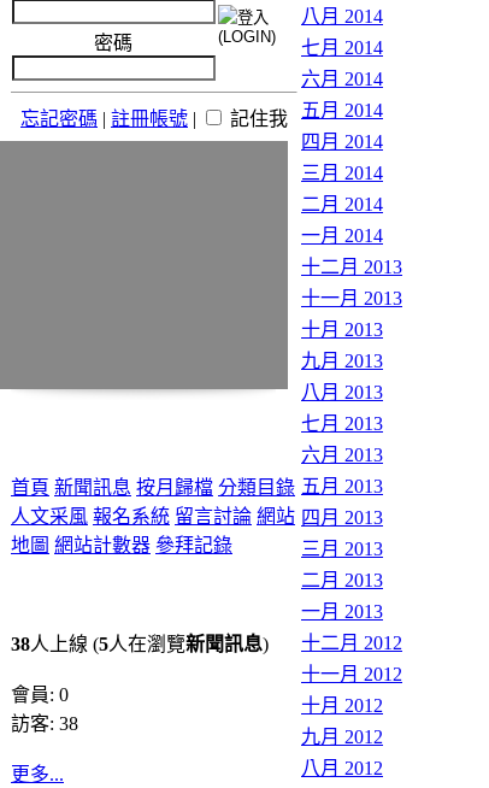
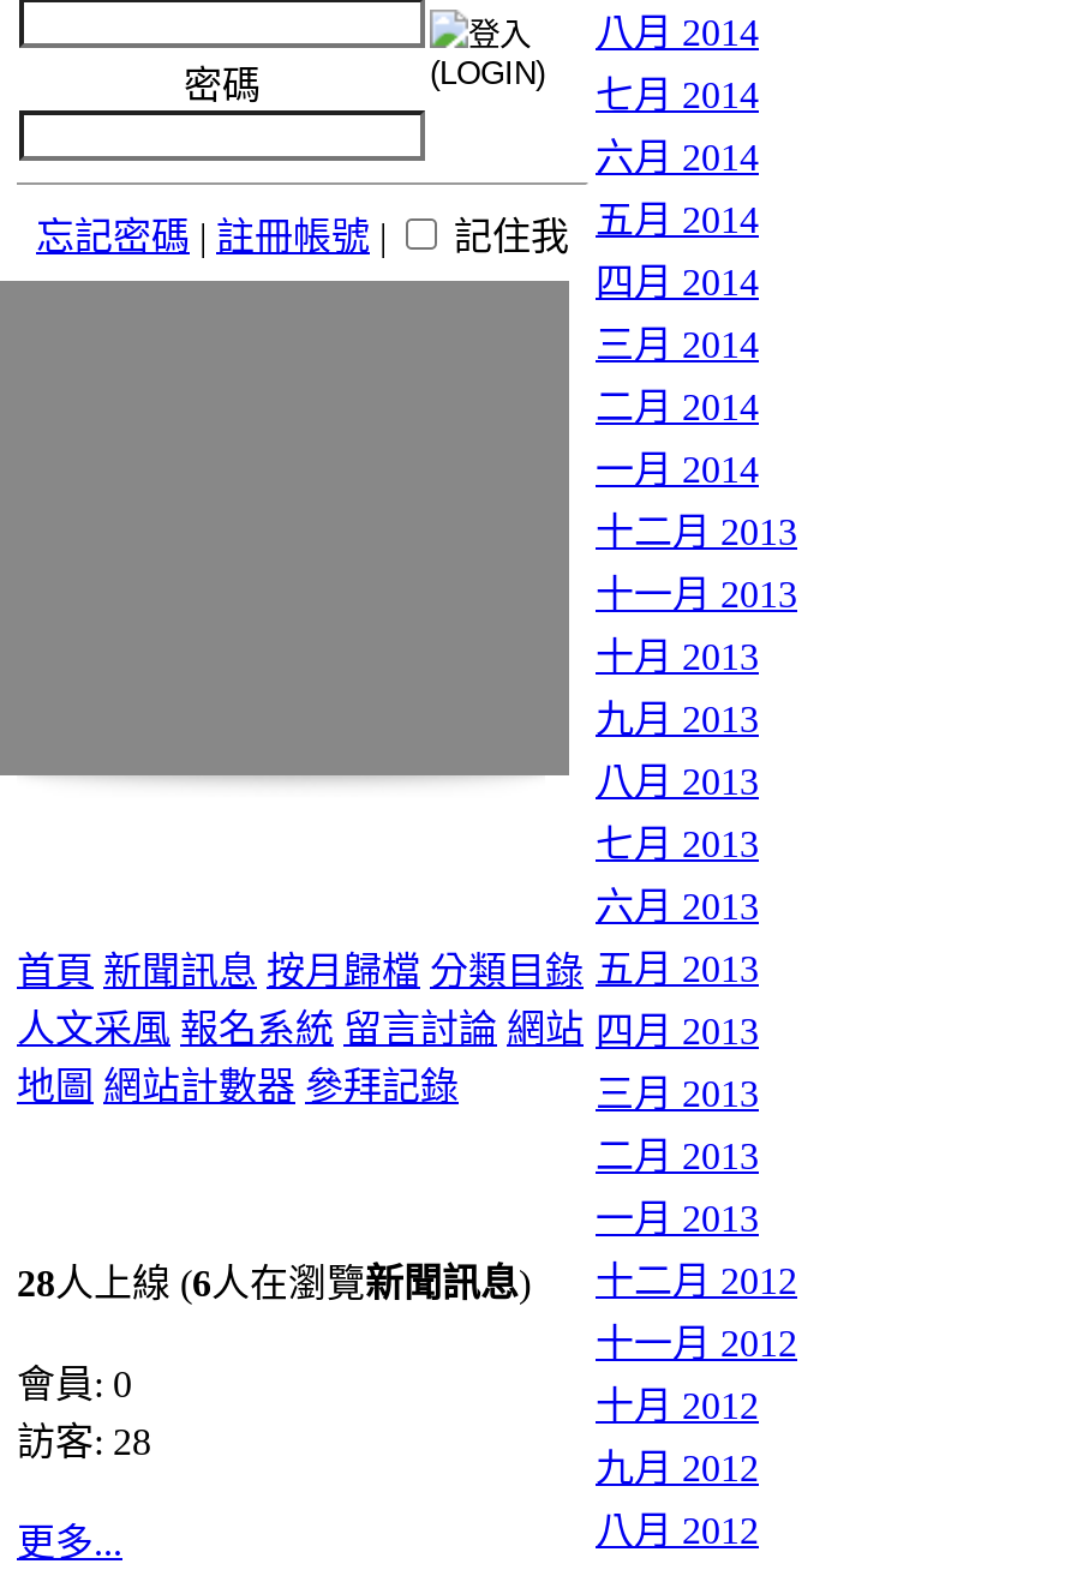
- 38人上線 (5人在瀏覽新聞訊息)
+ 28人上線 (6人在瀏覽新聞訊息)

- 訪客: 38
+ 訪客: 28
